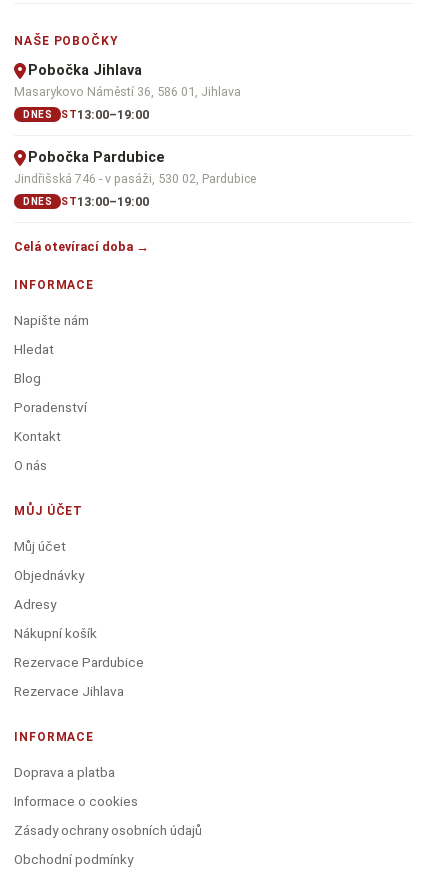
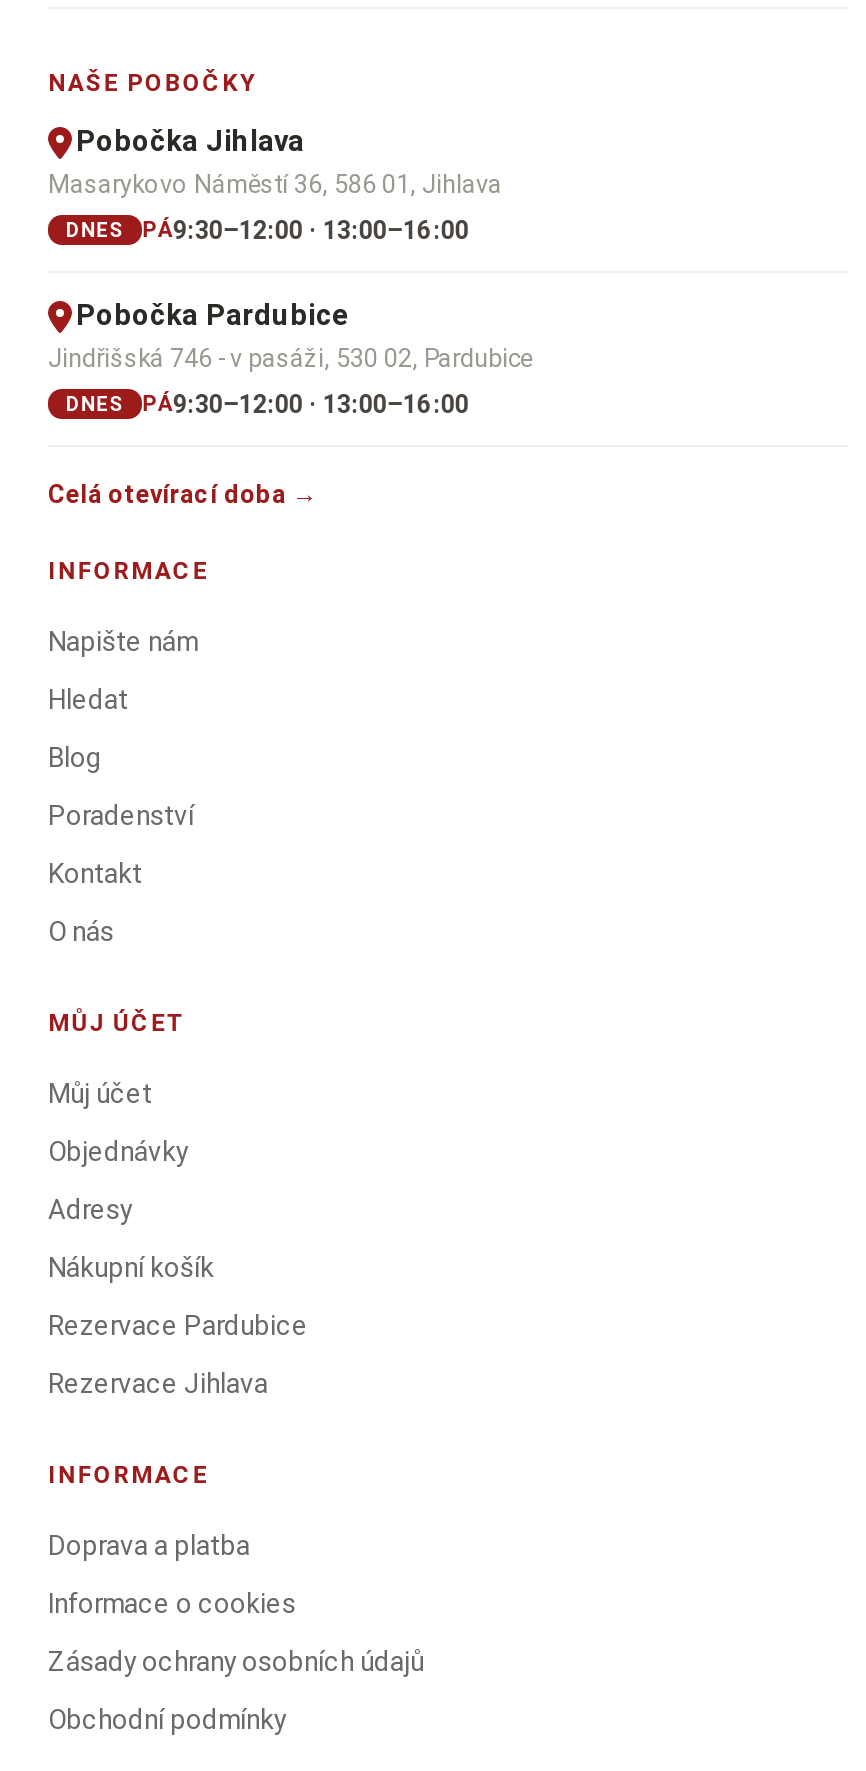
- DNES ST13:00–19:00
+ DNES PÁ9:30–12:00 · 13:00–16:00

- DNES ST13:00–19:00
+ DNES PÁ9:30–12:00 · 13:00–16:00
